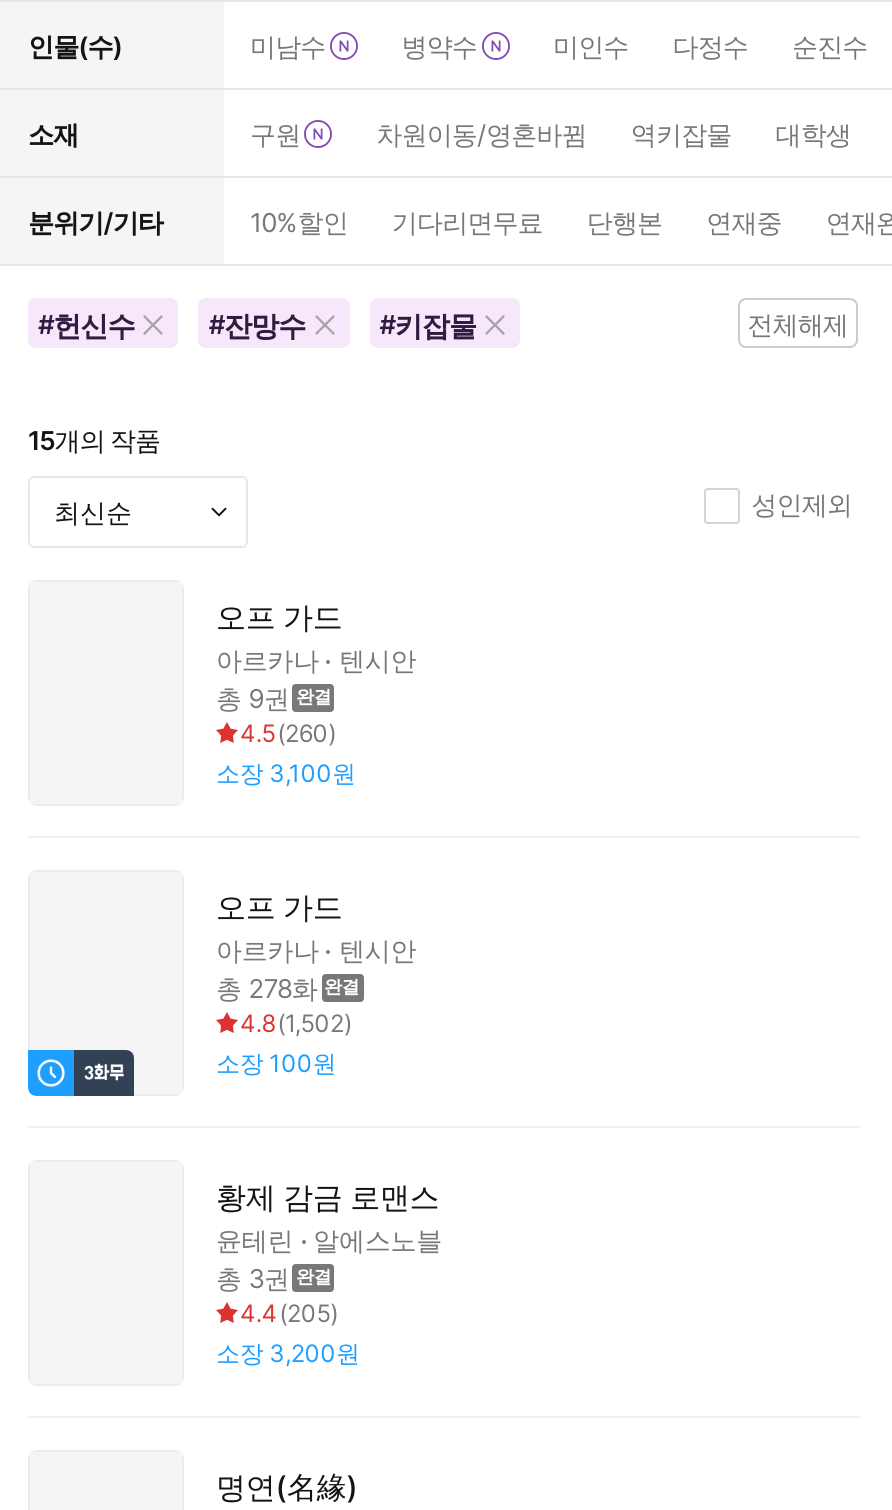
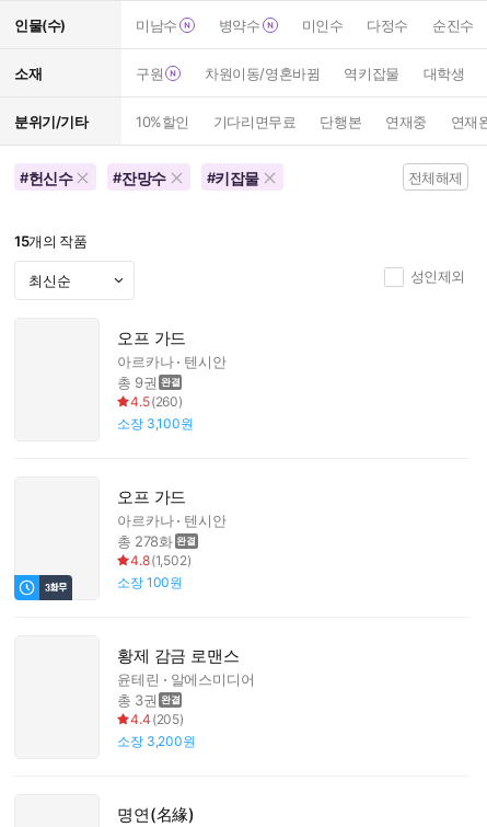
- 알에스노블
+ 알에스미디어
